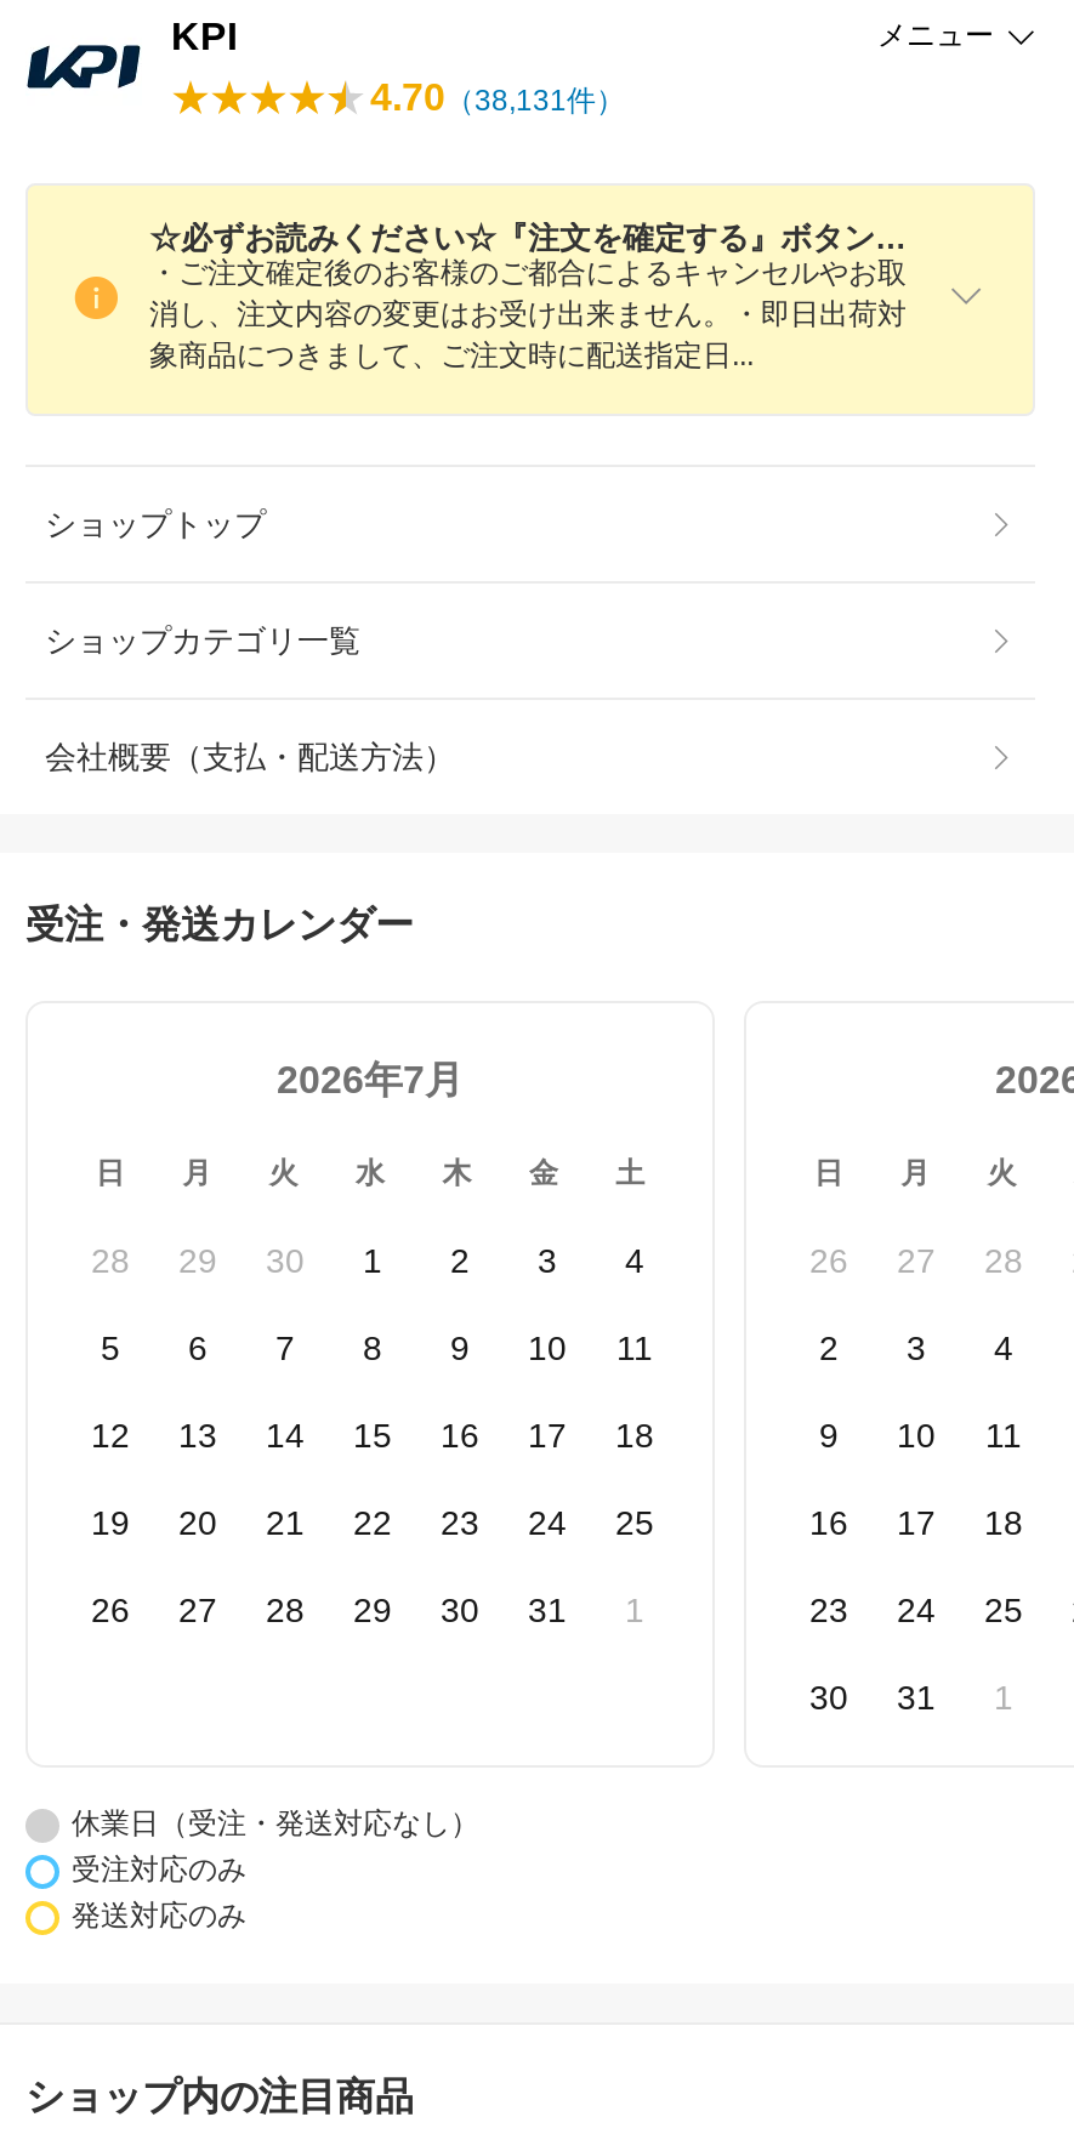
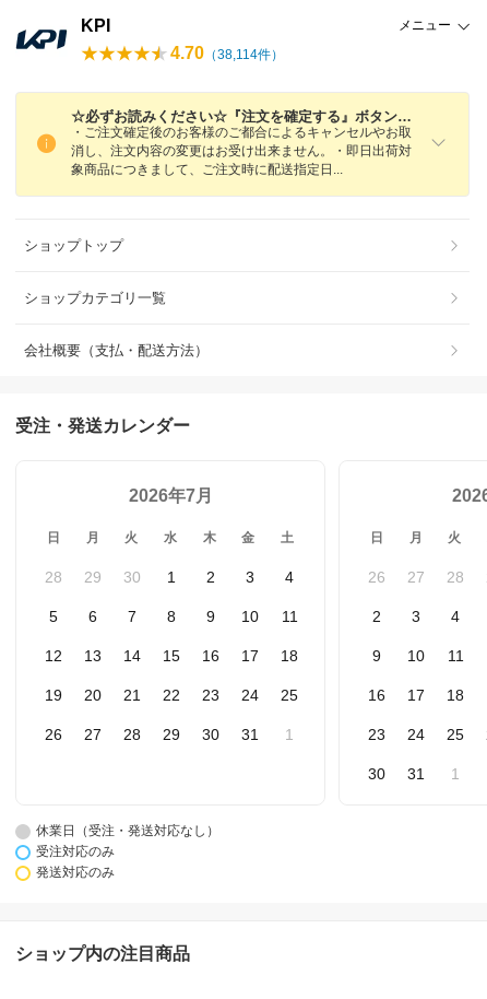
- 4.70（38,131件）
+ 4.70（38,114件）
